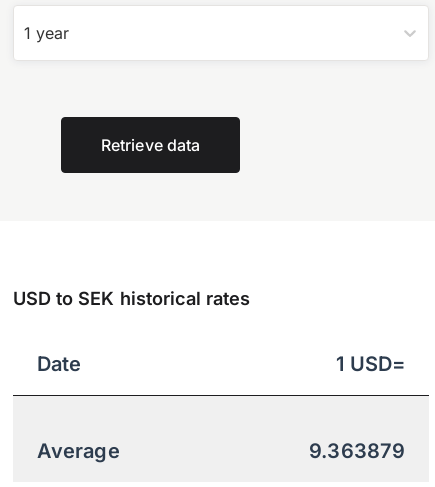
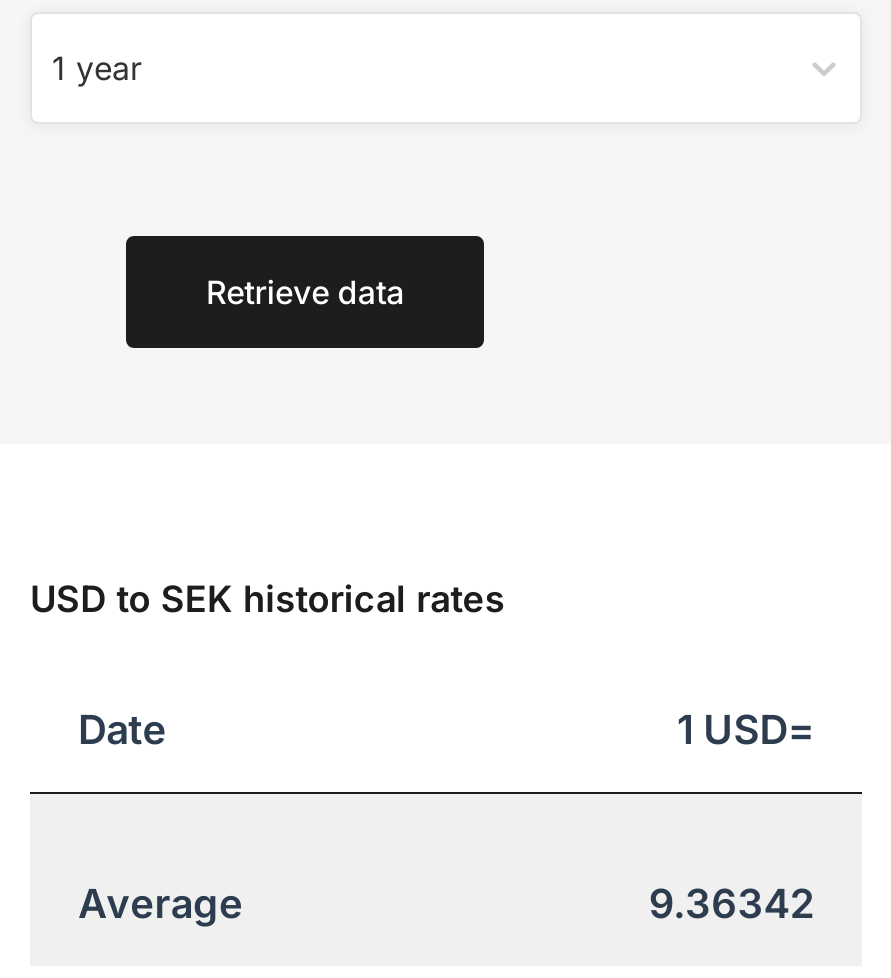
- 9.363879
+ 9.36342
